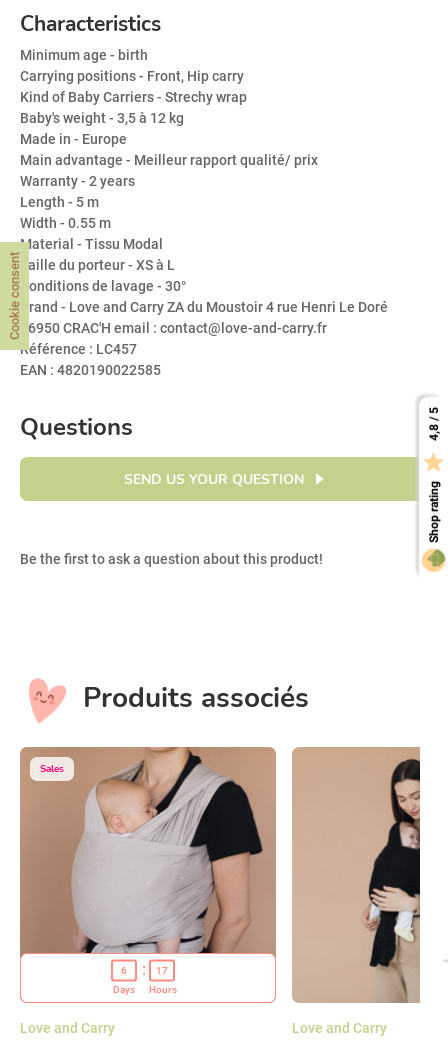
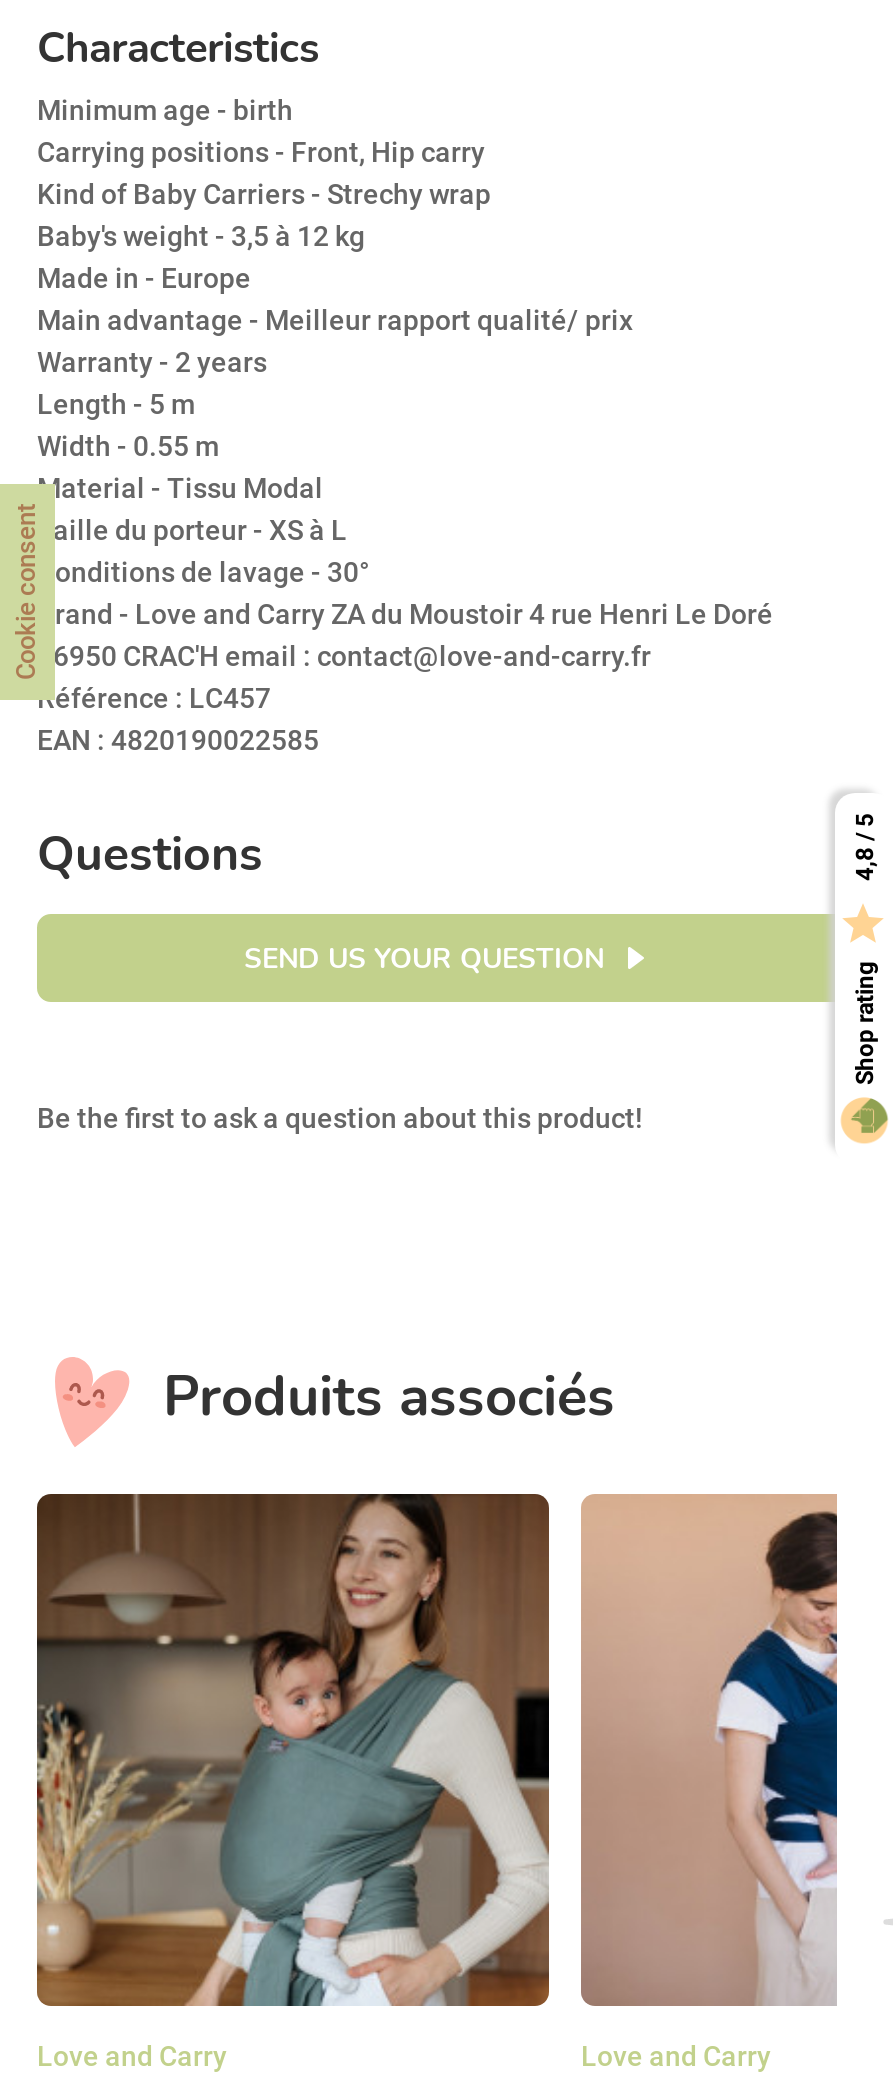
- [image]
+ [image]

- Sales

- [image]
+ [image]

- 6
- Days

- 17
- Hours
